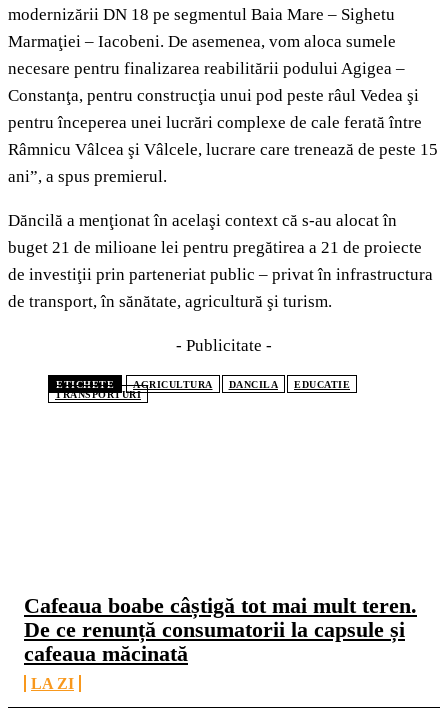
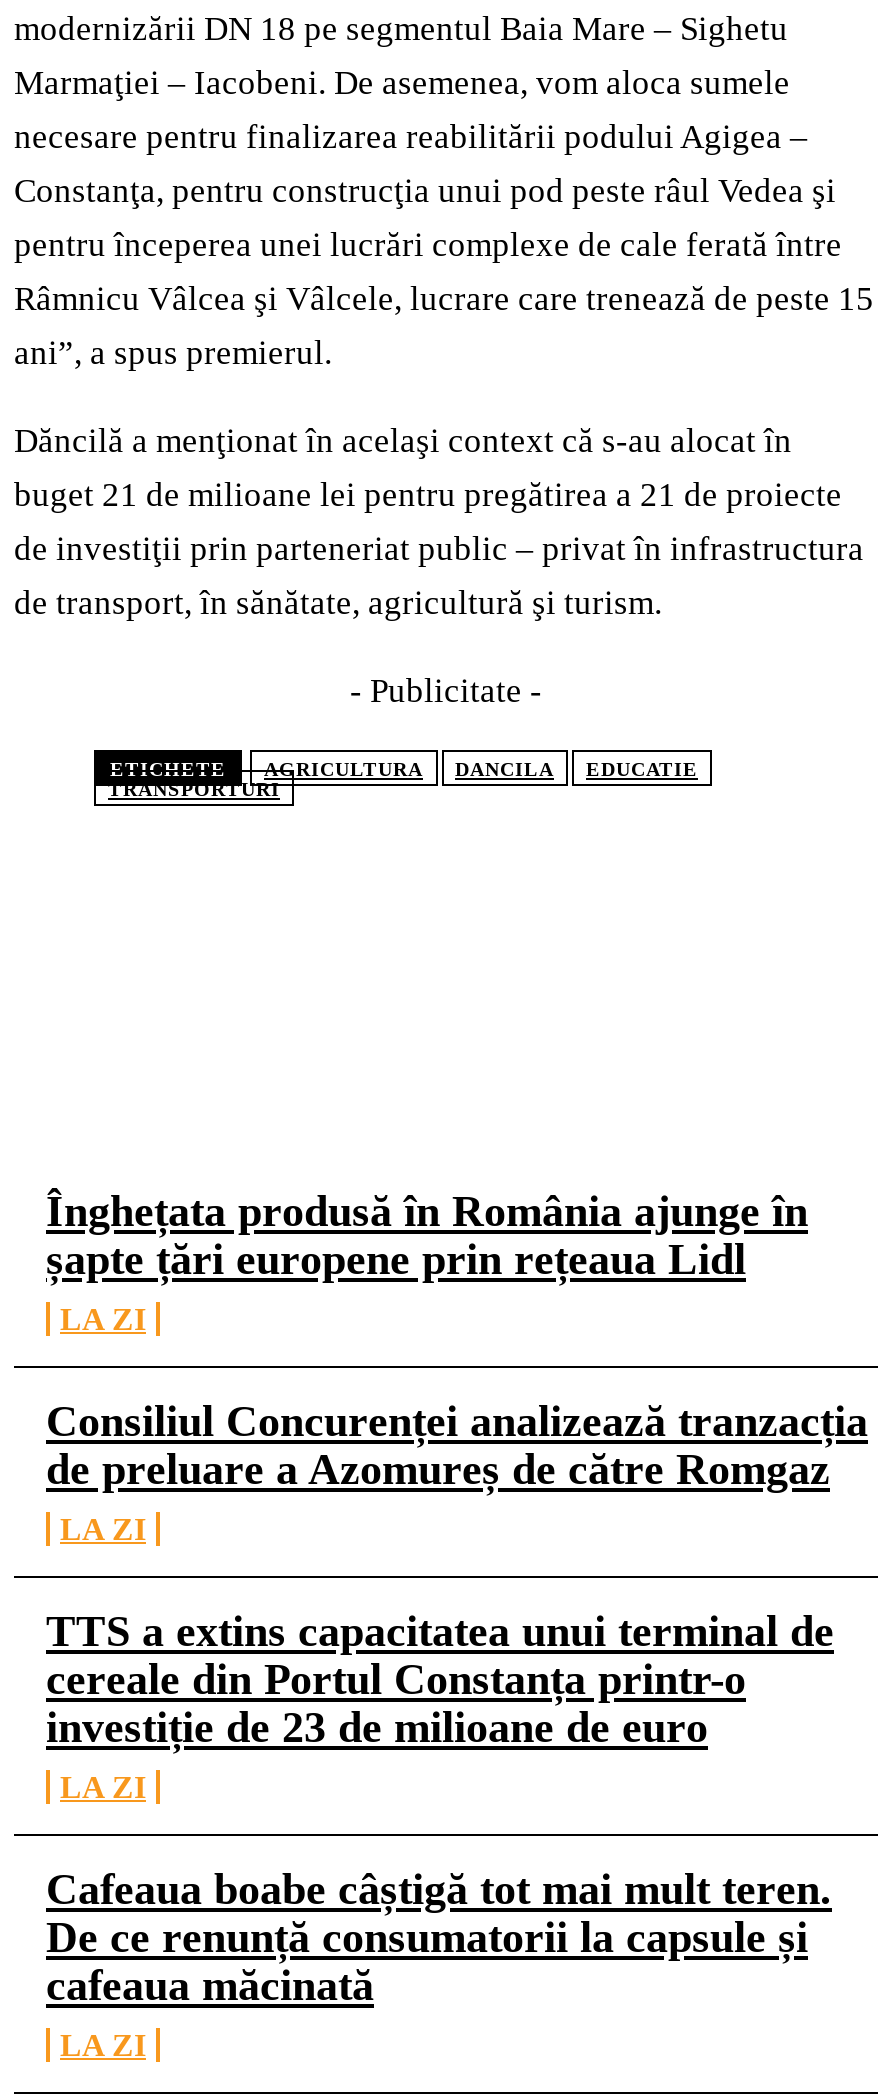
+ Înghețata produsă în România ajunge în
+ șapte țări europene prin rețeaua Lidl
+ LA ZI
+ Consiliul Concurenței analizează tranzacția
+ de preluare a Azomureș de către Romgaz
+ LA ZI
+ TTS a extins capacitatea unui terminal de
+ cereale din Portul Constanța printr-o
+ investiție de 23 de milioane de euro
+ LA ZI
